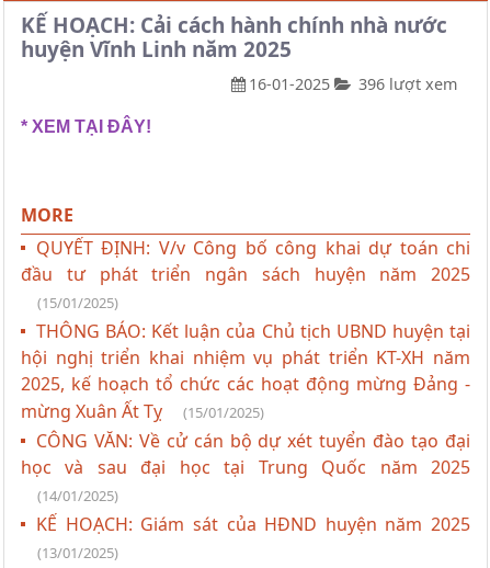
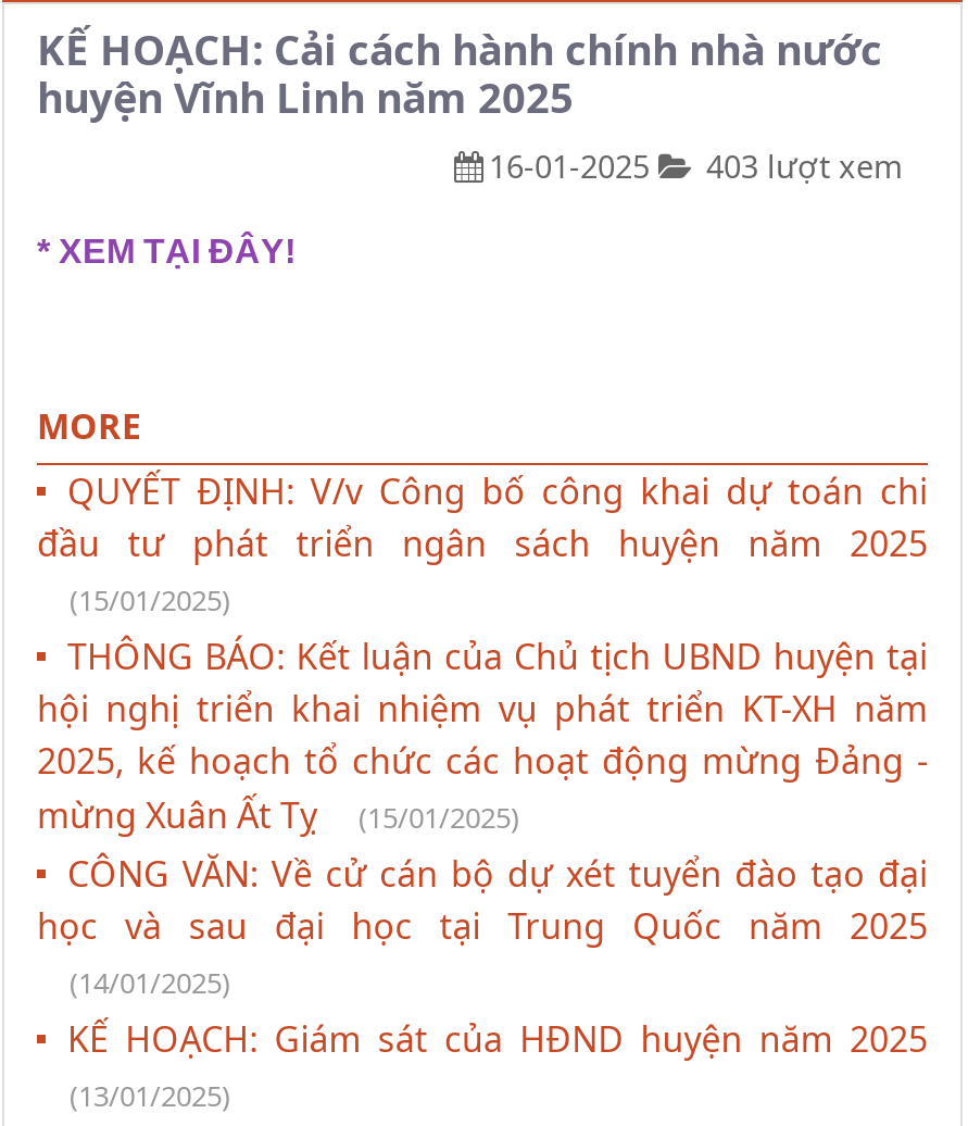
- 16-01-2025 396 lượt xem
+ 16-01-2025 403 lượt xem
